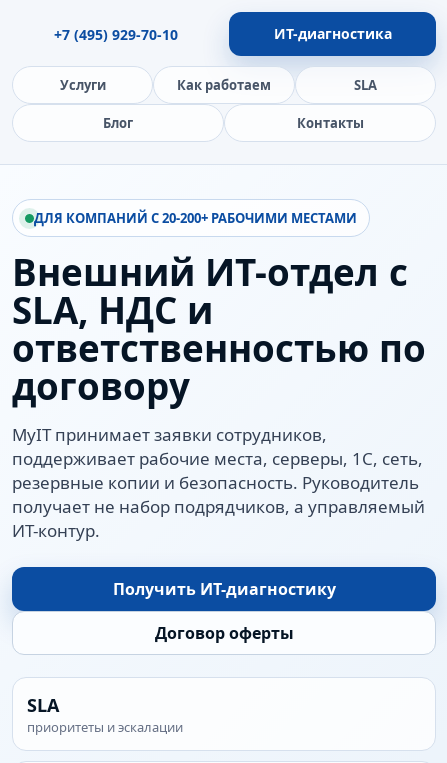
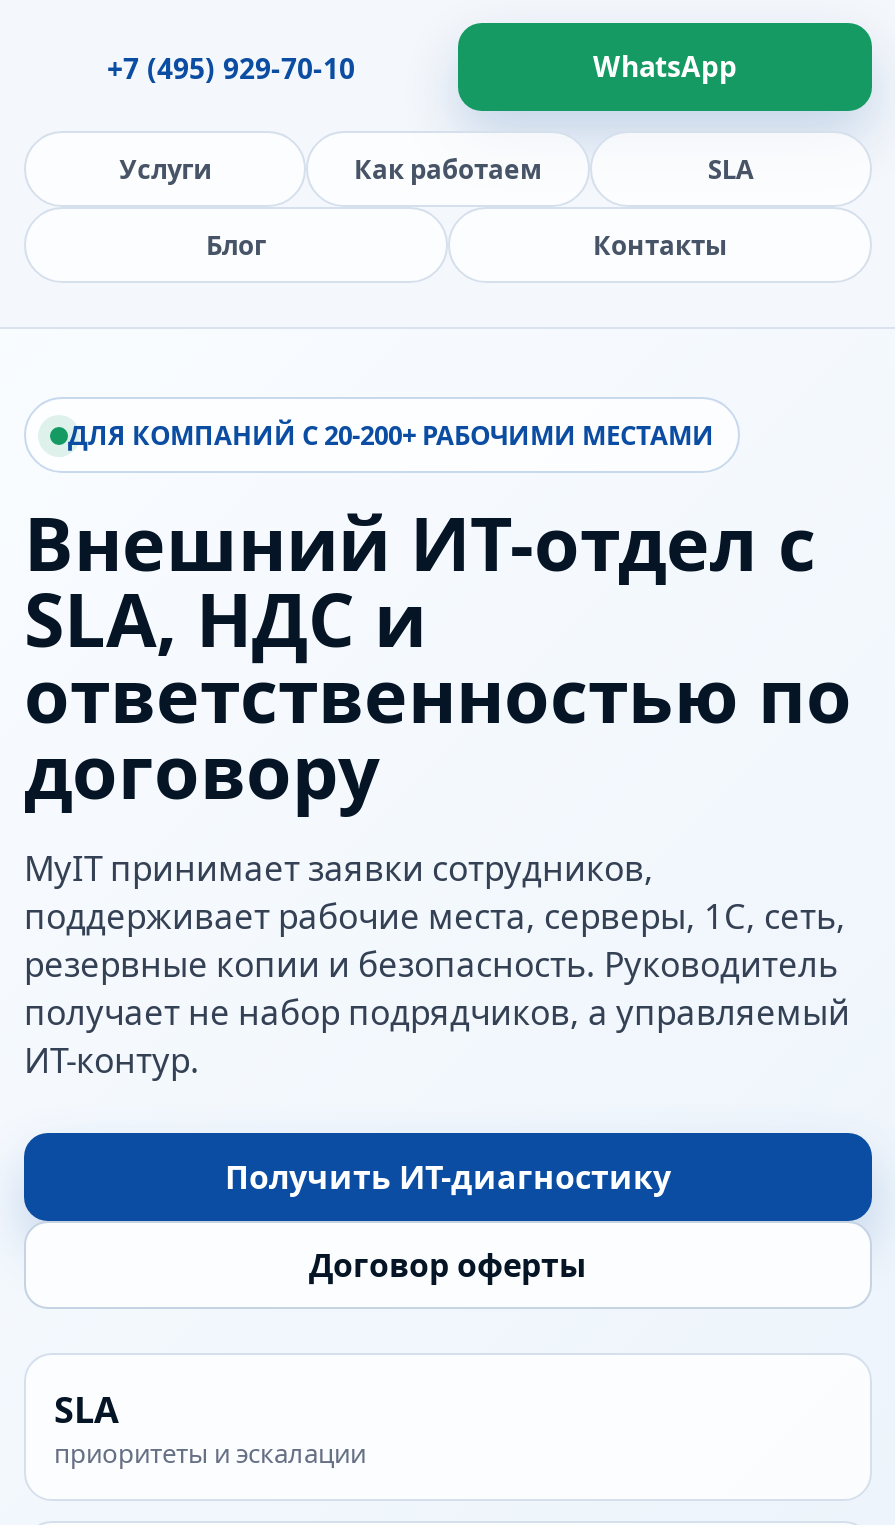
- ИТ-диагностика
+ WhatsApp
